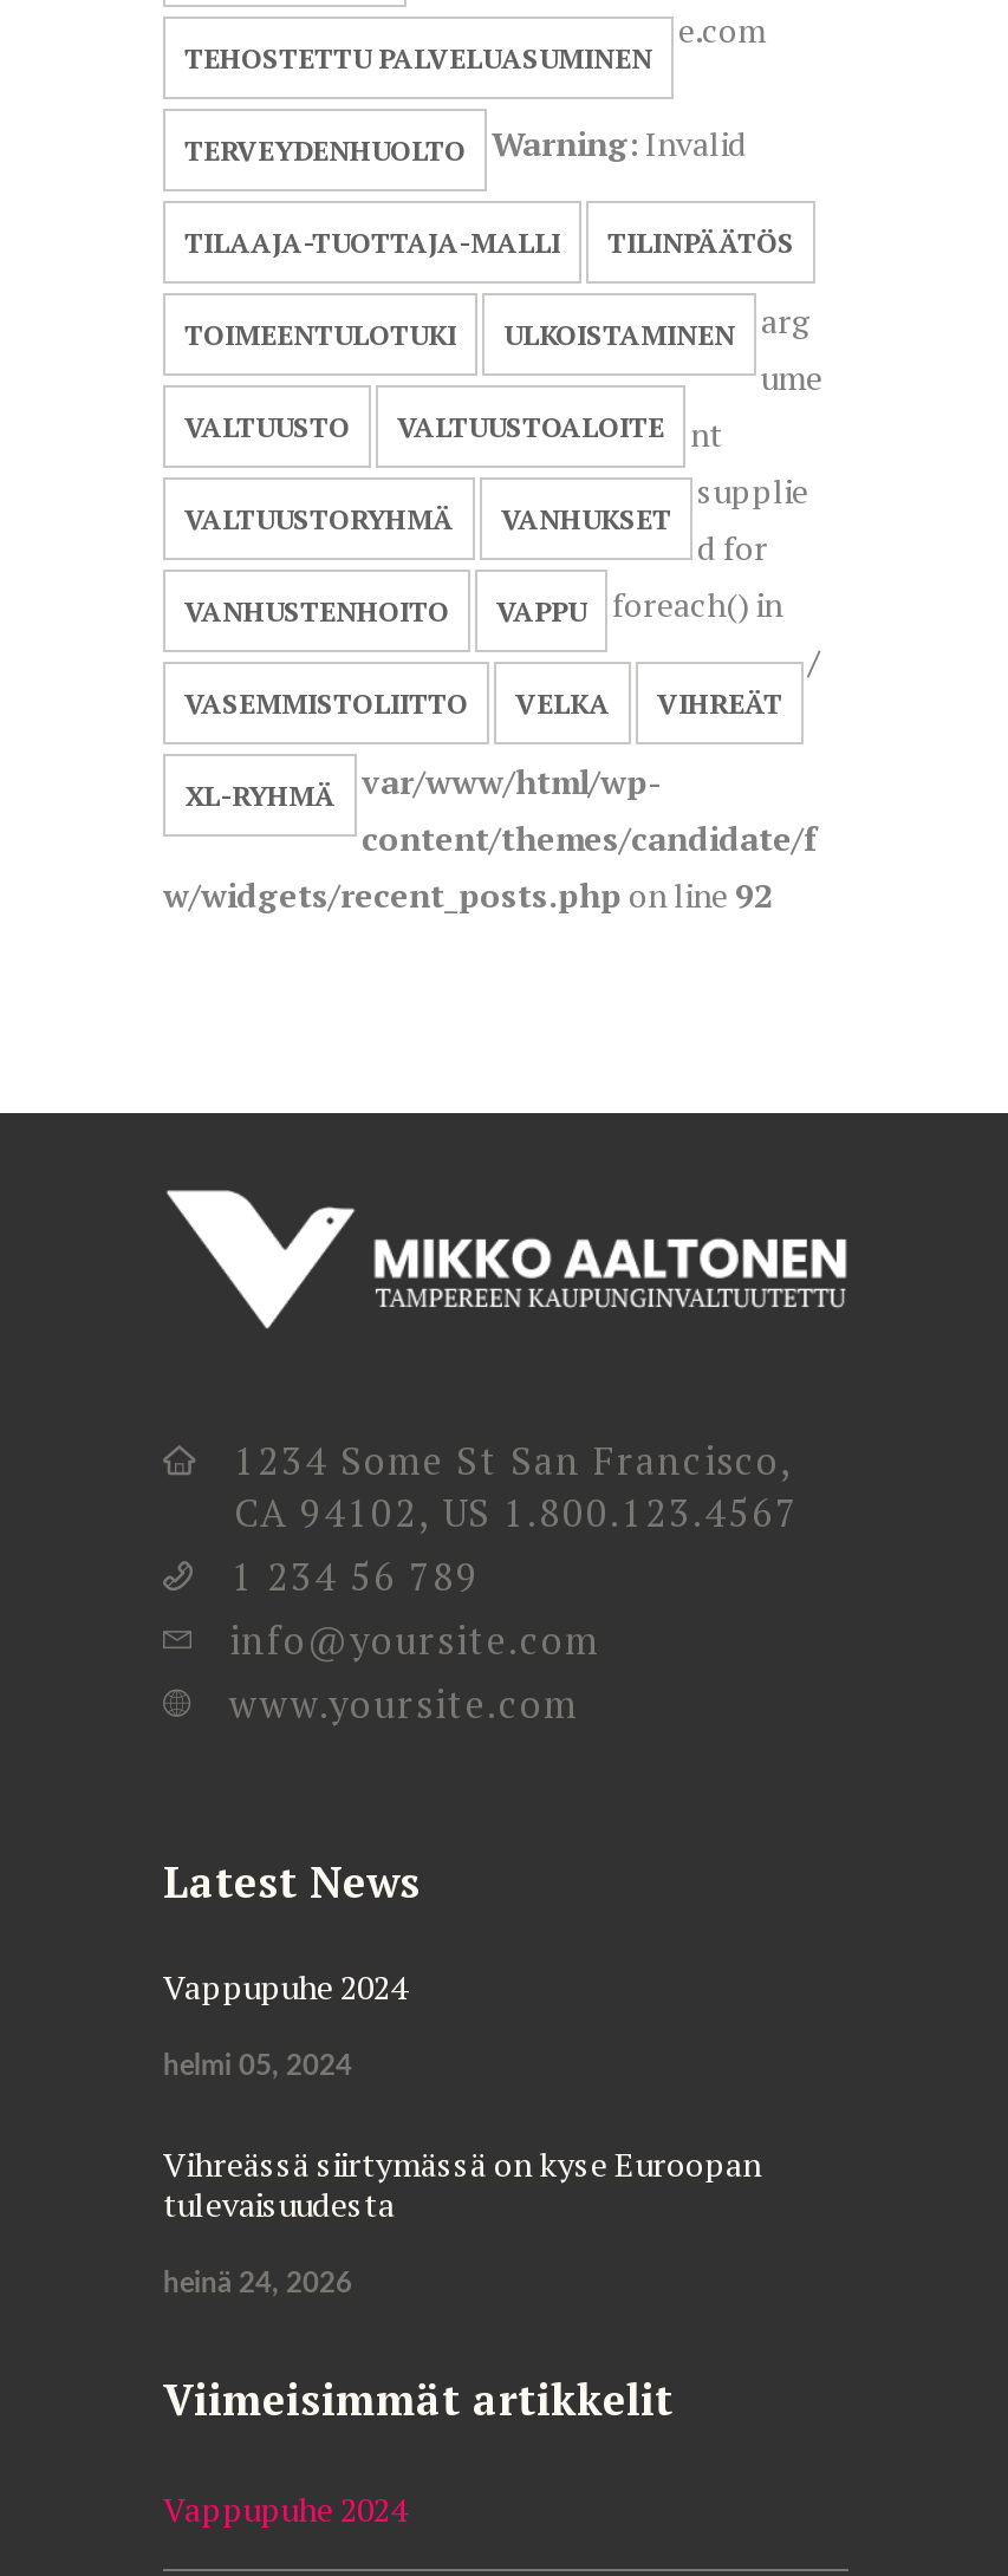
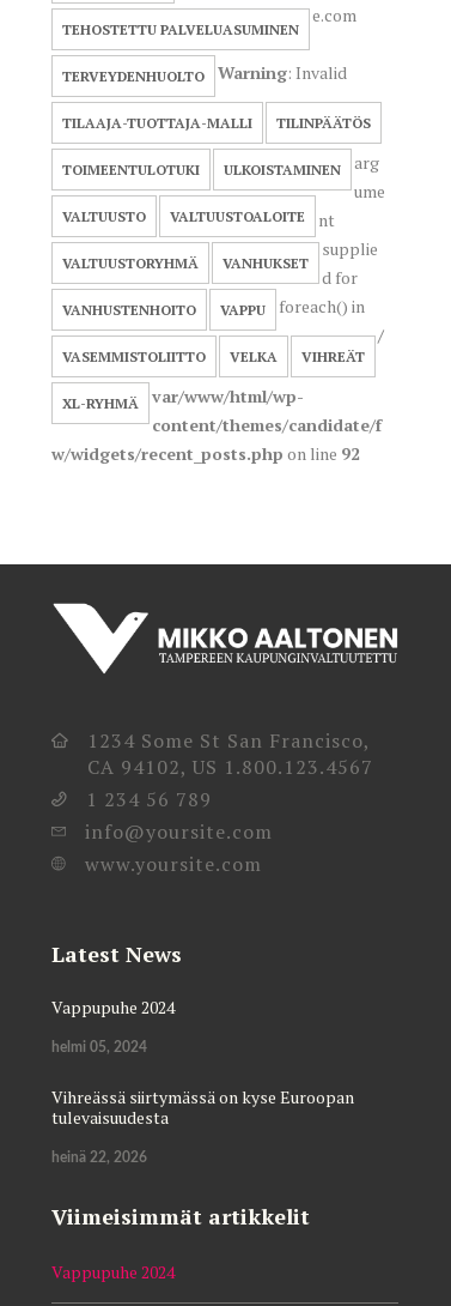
- heinä 24, 2026
+ heinä 22, 2026
